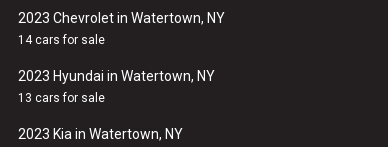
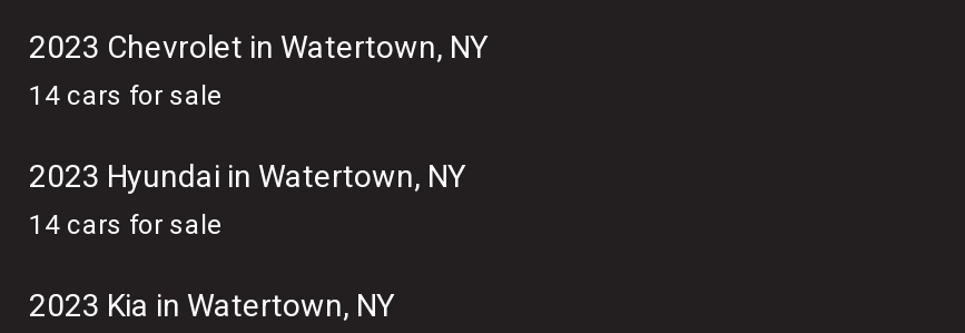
- 13 cars for sale
+ 14 cars for sale
